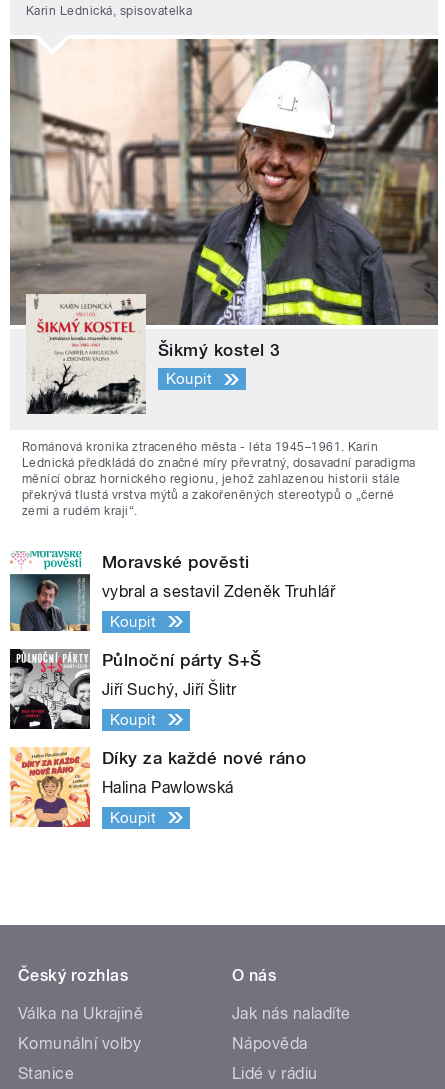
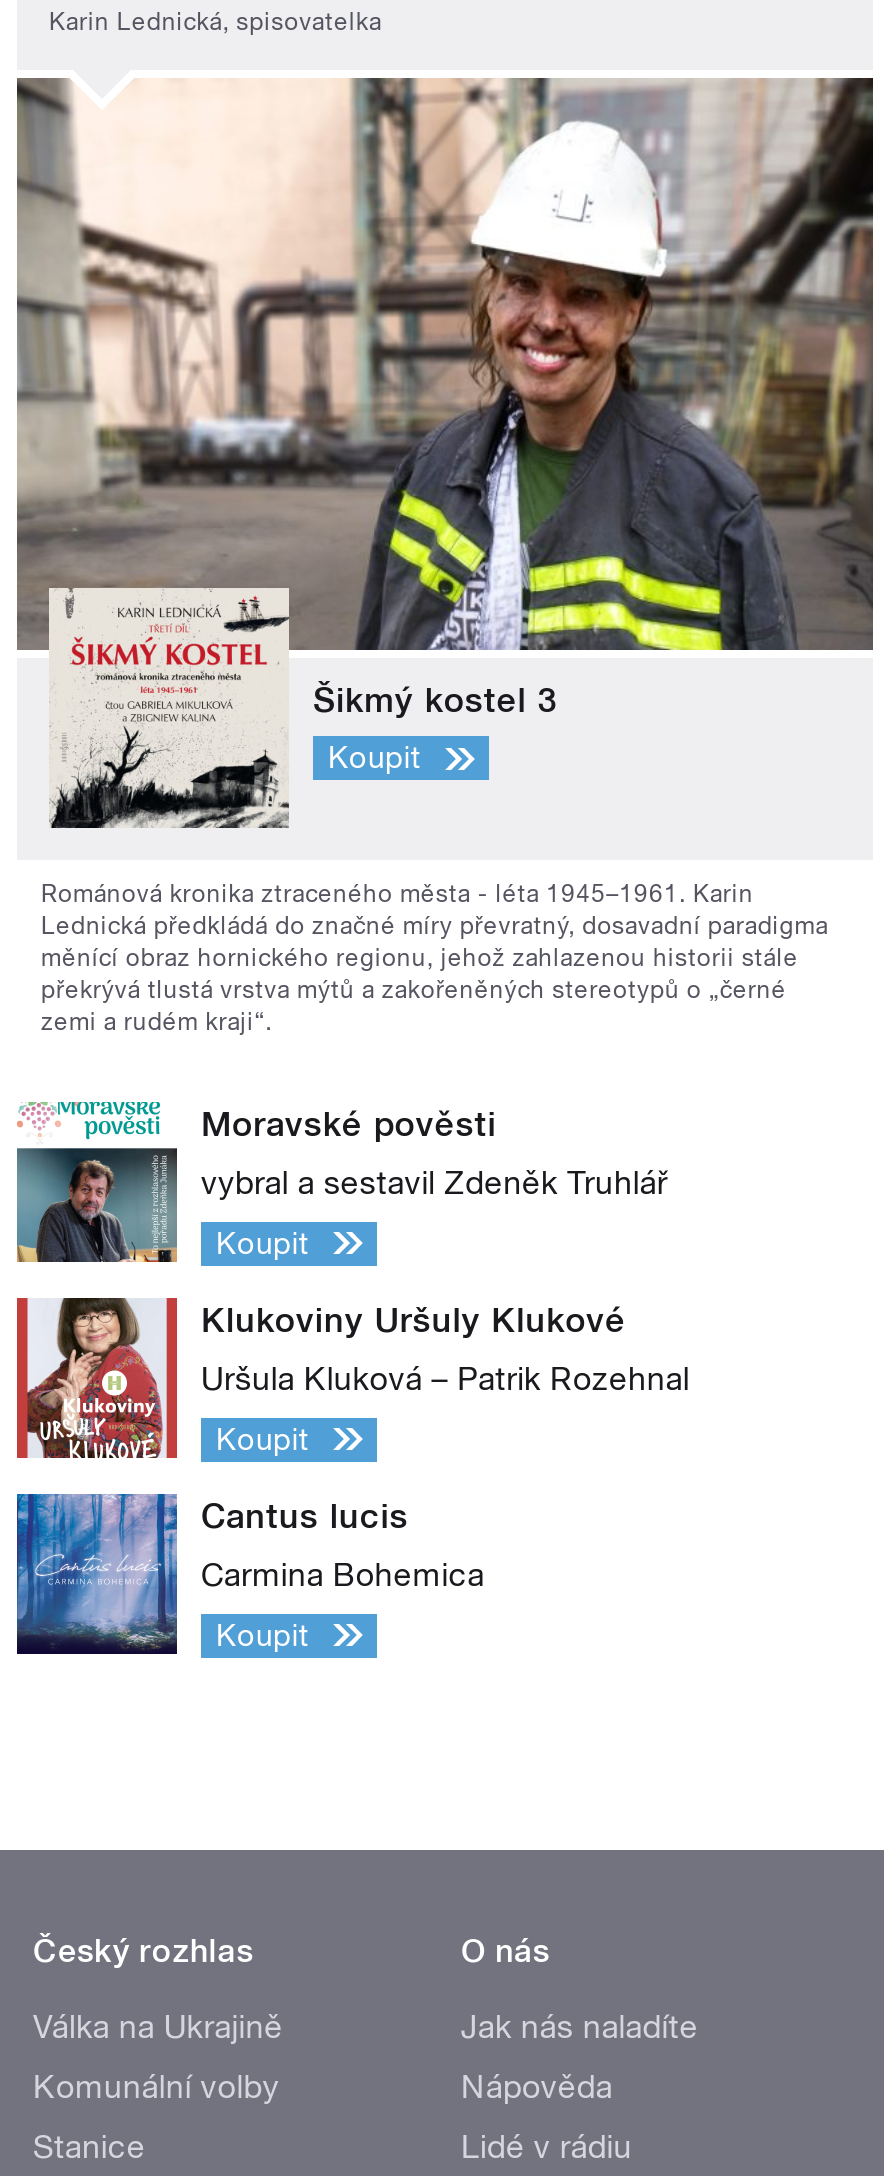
- [image]
- Půlnoční párty S+Š
+ [image]
+ Klukoviny Uršuly Klukové

- Jiří Suchý, Jiří Šlitr
+ Uršula Kluková – Patrik Rozehnal

- [image]
- Díky za každé nové ráno
+ [image]
+ Cantus lucis

- Halina Pawlowská
+ Carmina Bohemica
